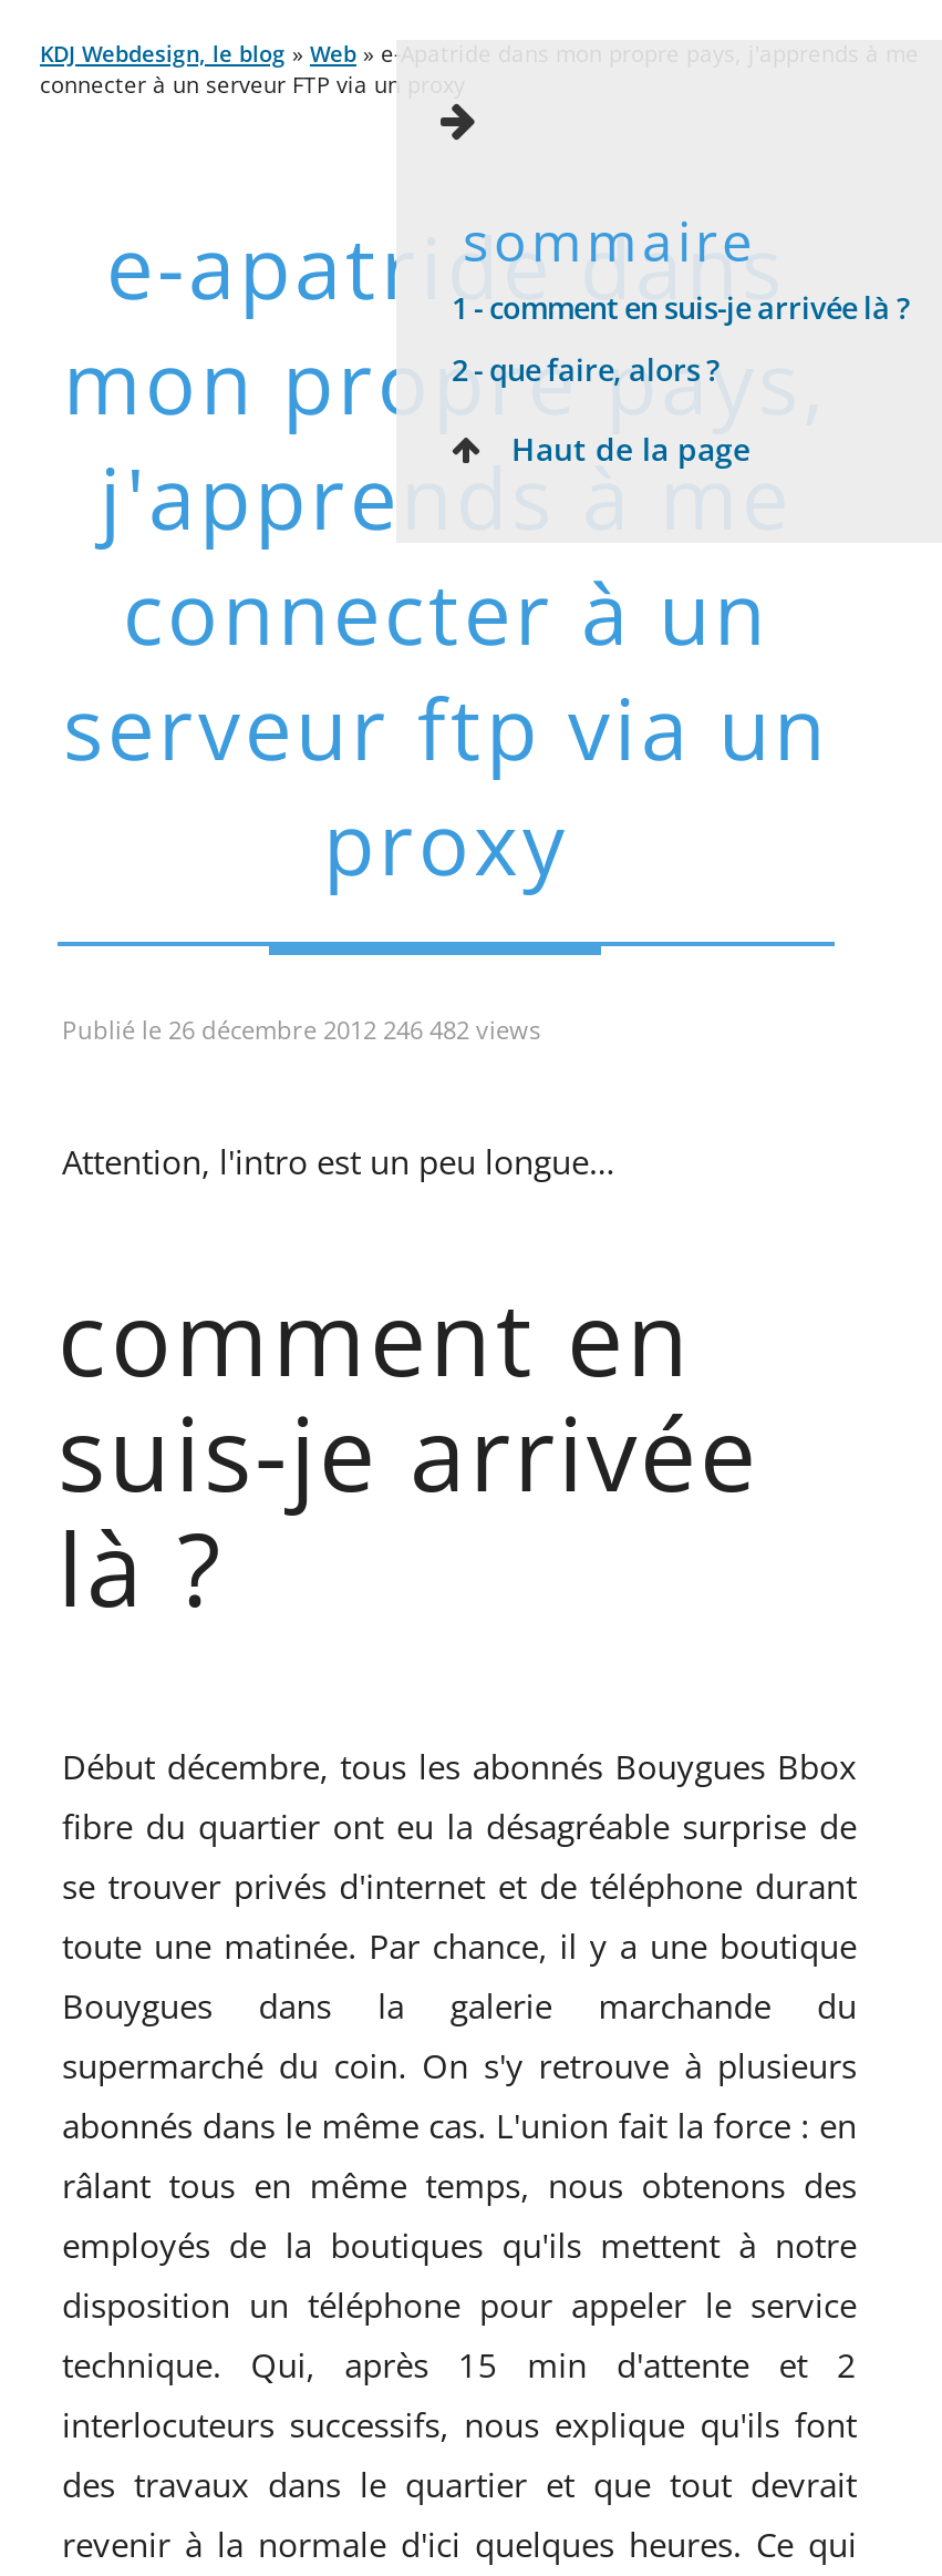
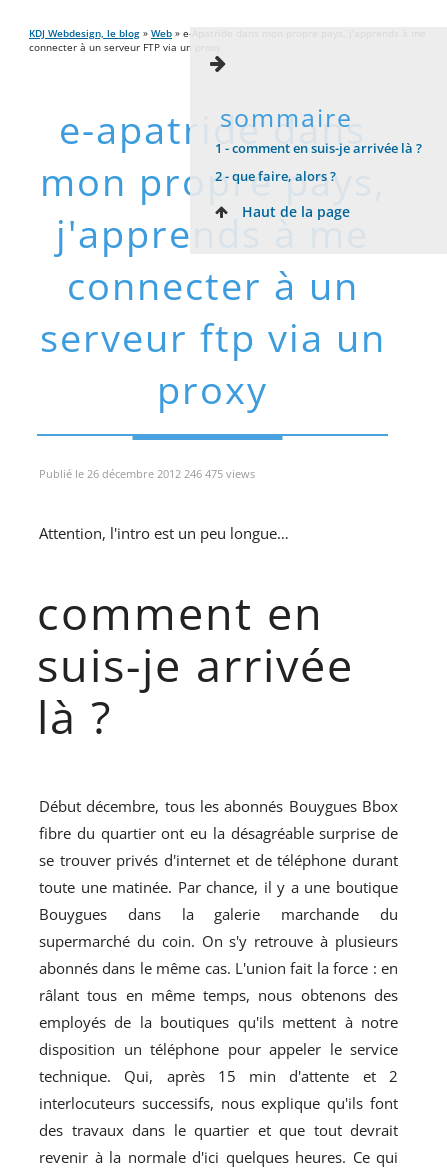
- Publié le 26 décembre 2012 246 482 views
+ Publié le 26 décembre 2012 246 475 views
